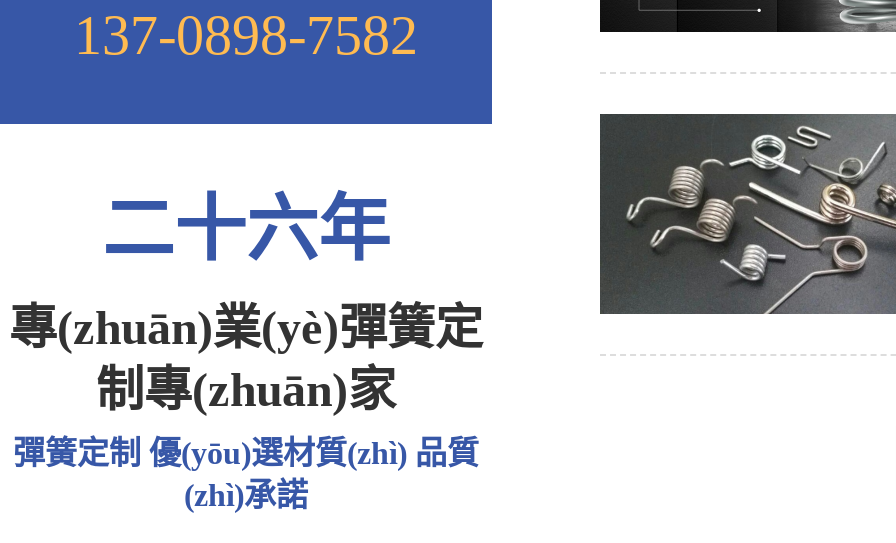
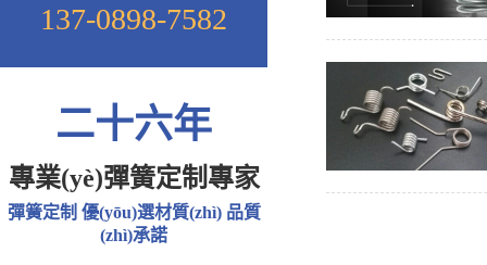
- 專(zhuān)業(yè)彈簧定
- 制專(zhuān)家
+ 專業(yè)彈簧定制專家
